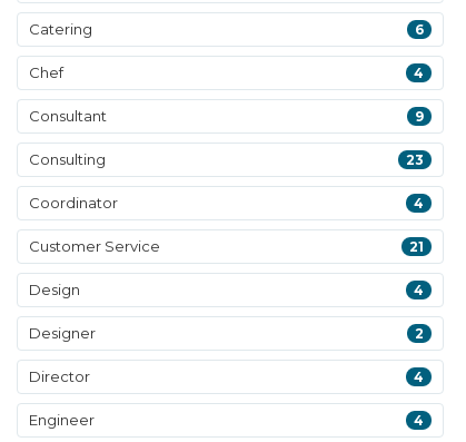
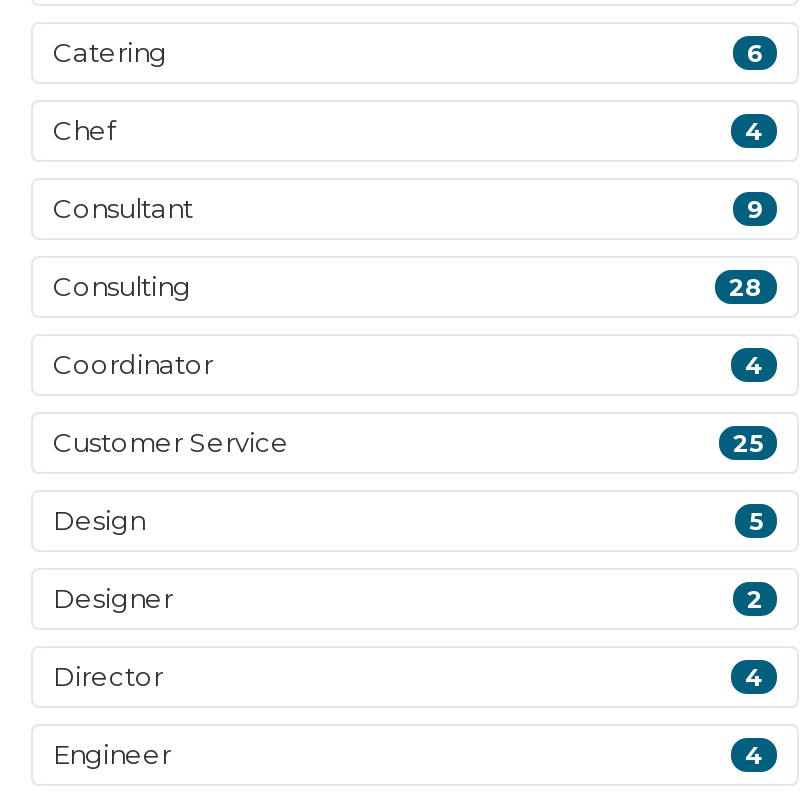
- 23
+ 28

- 21
+ 25

- 4
+ 5
